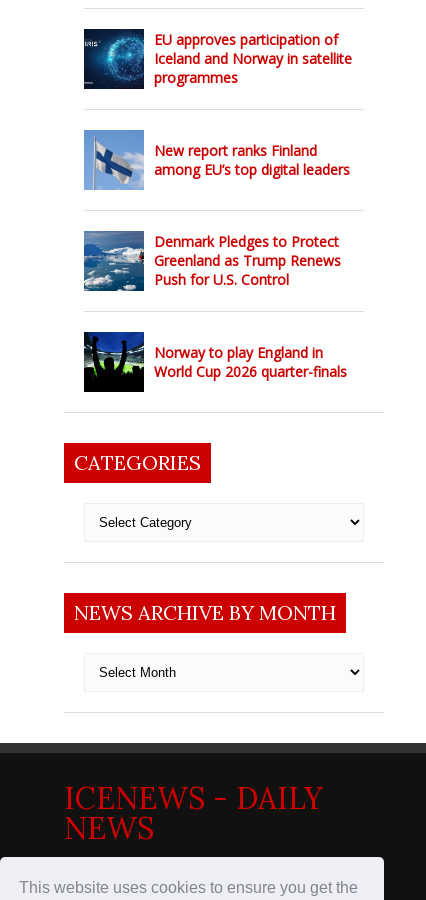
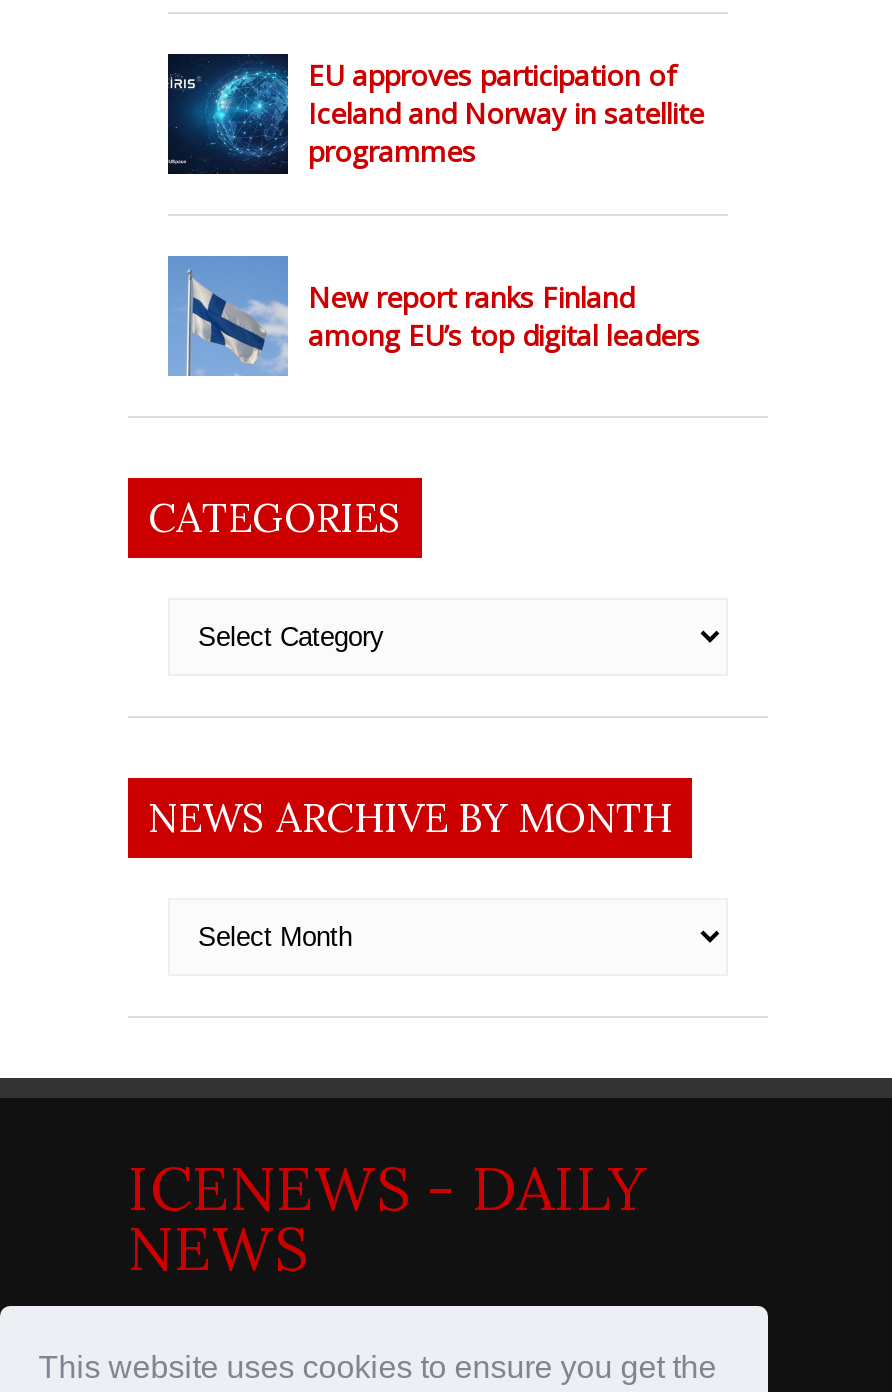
- [image]
- Denmark Pledges to Protect
- Greenland as Trump Renews
- Push for U.S. Control

- [image]
- Norway to play England in
- World Cup 2026 quarter-finals
